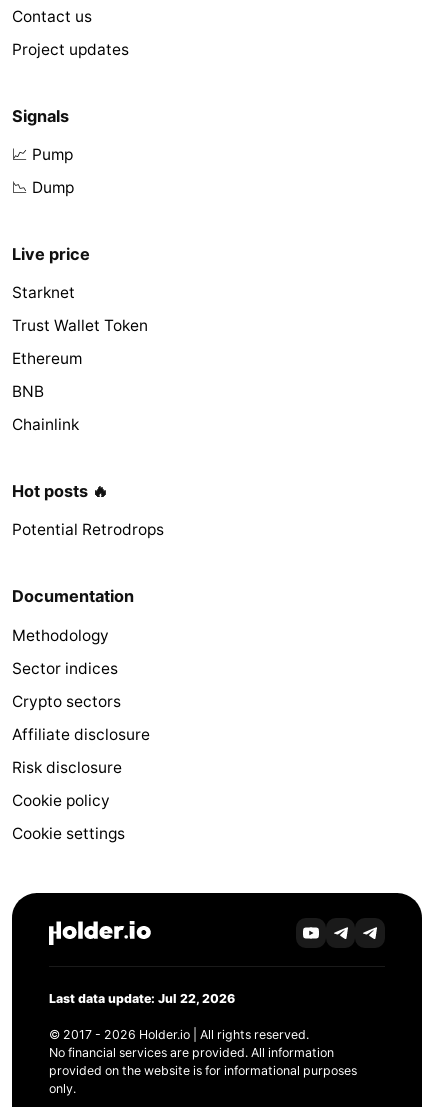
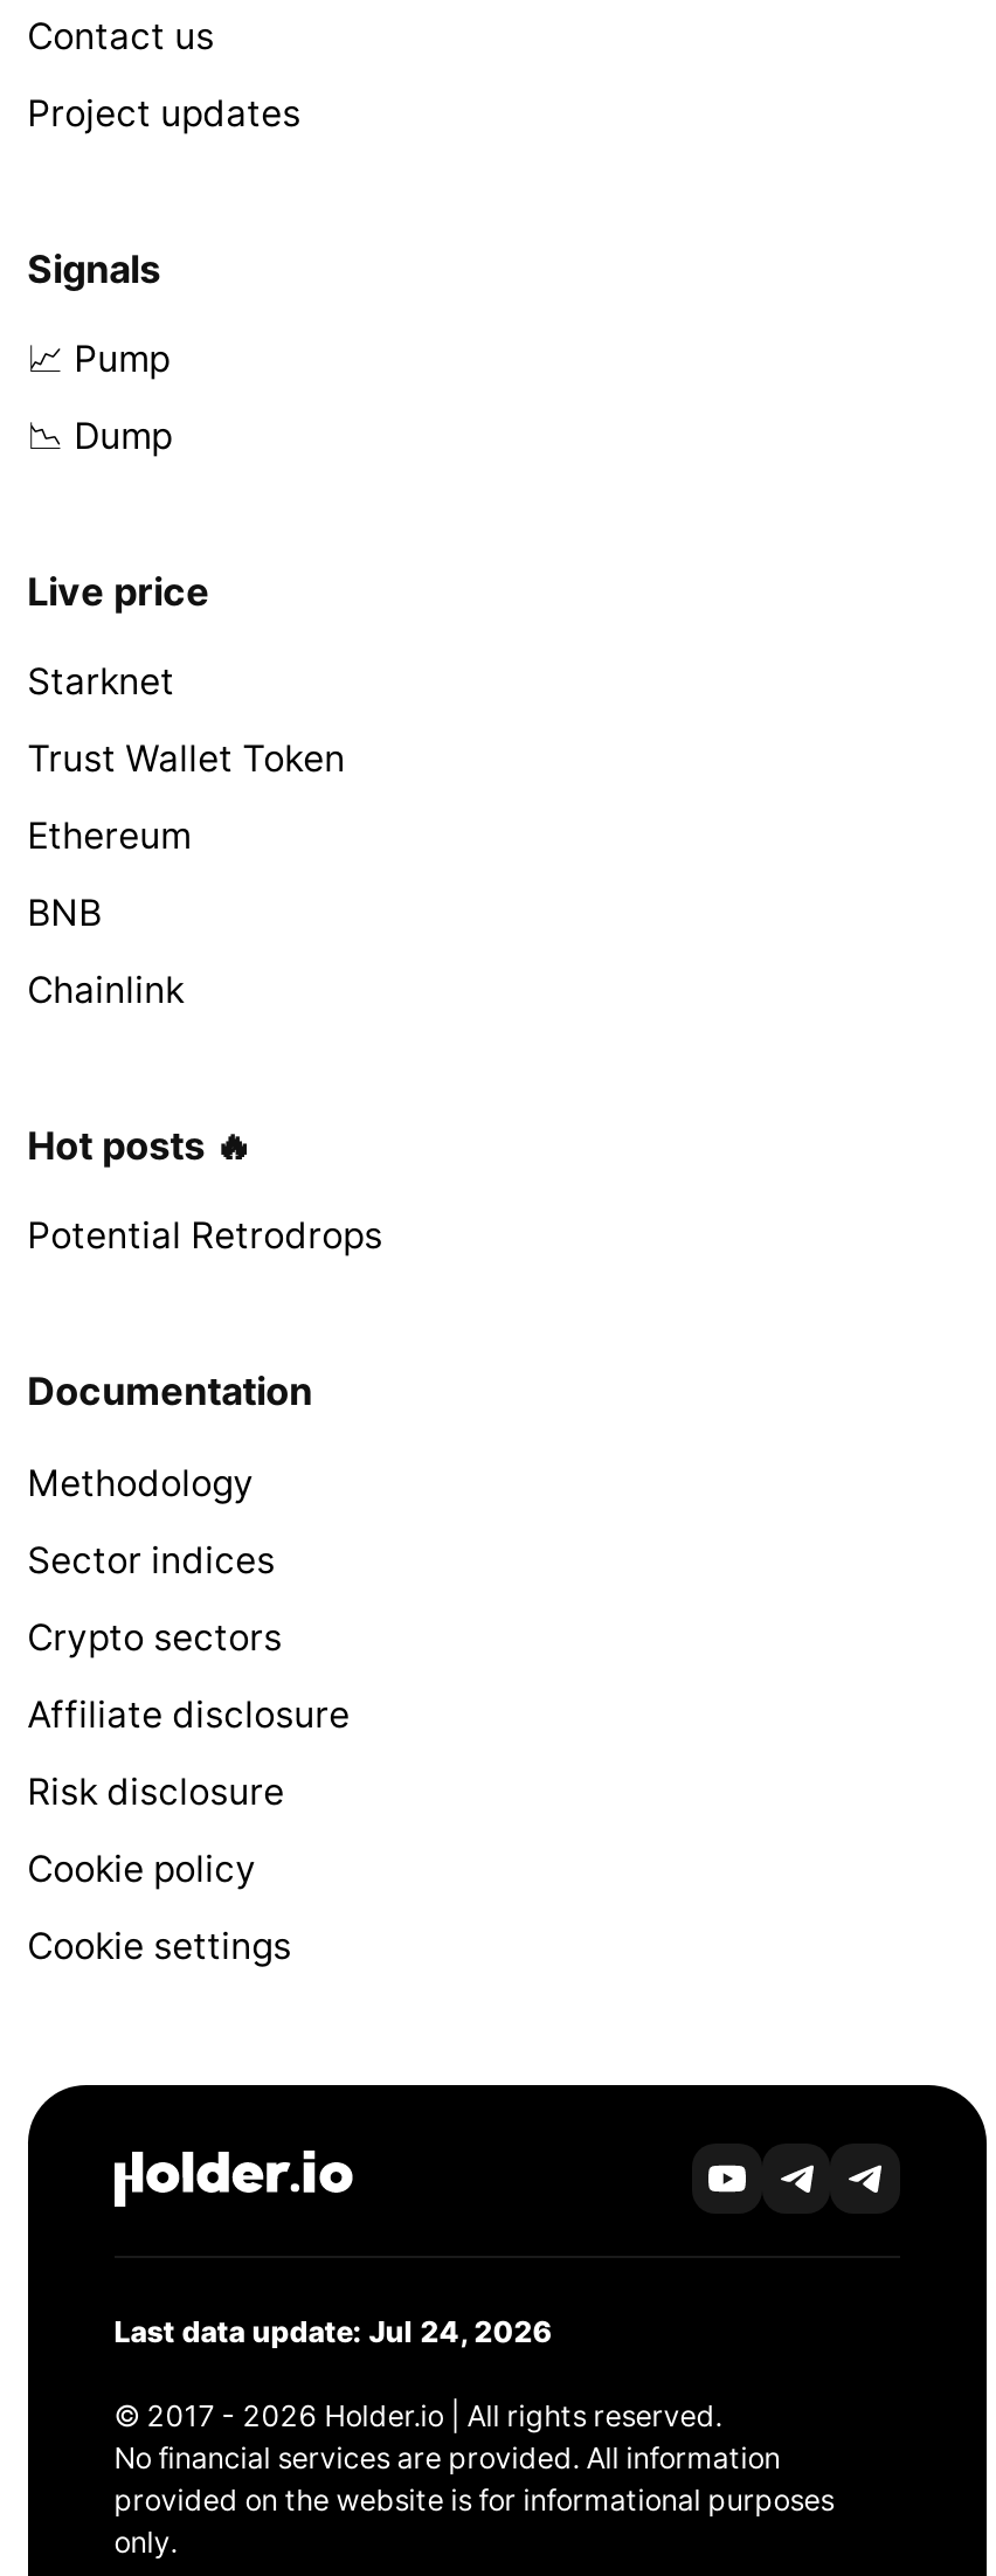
- Last data update: Jul 22, 2026
+ Last data update: Jul 24, 2026
